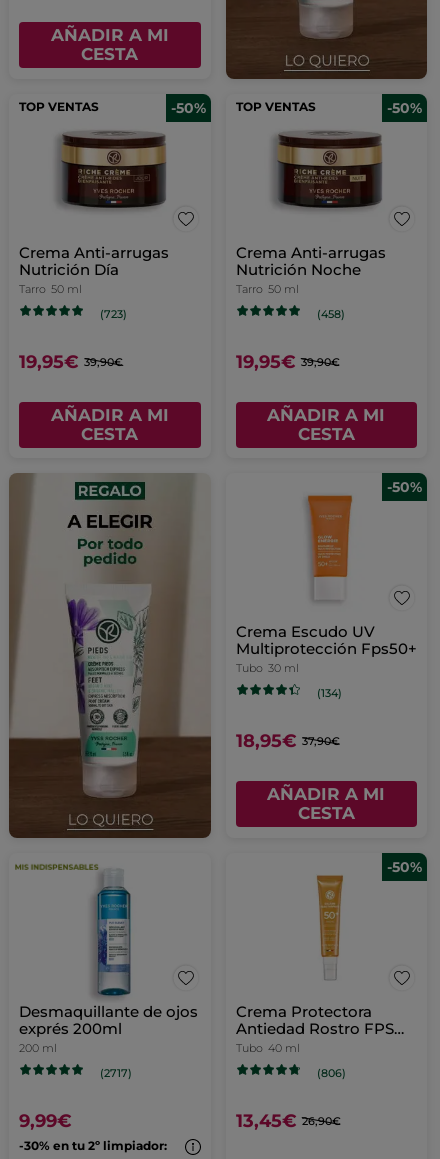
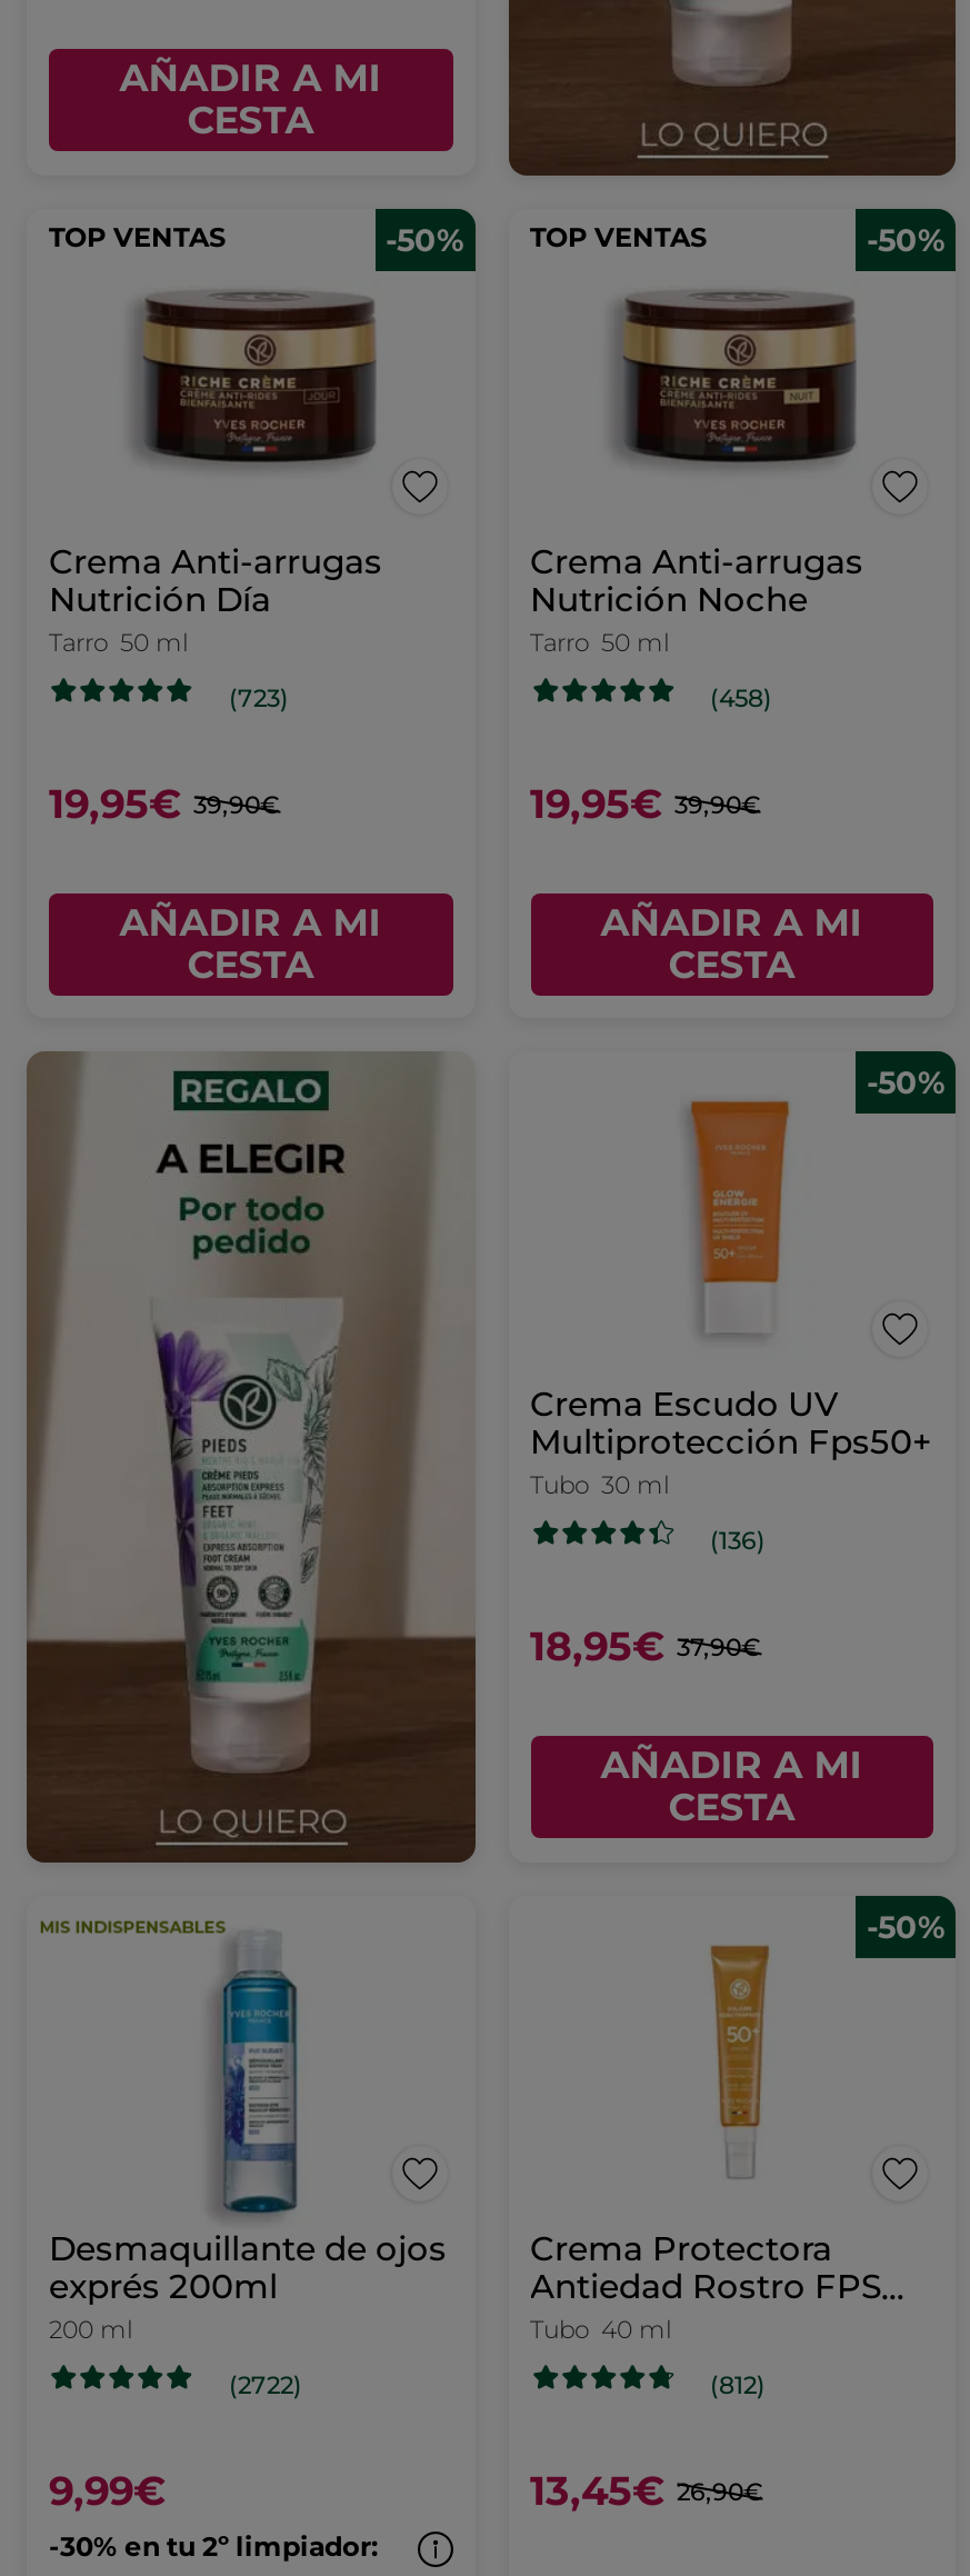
- (134)
+ (136)

- (2717)
+ (2722)

- (806)
+ (812)
